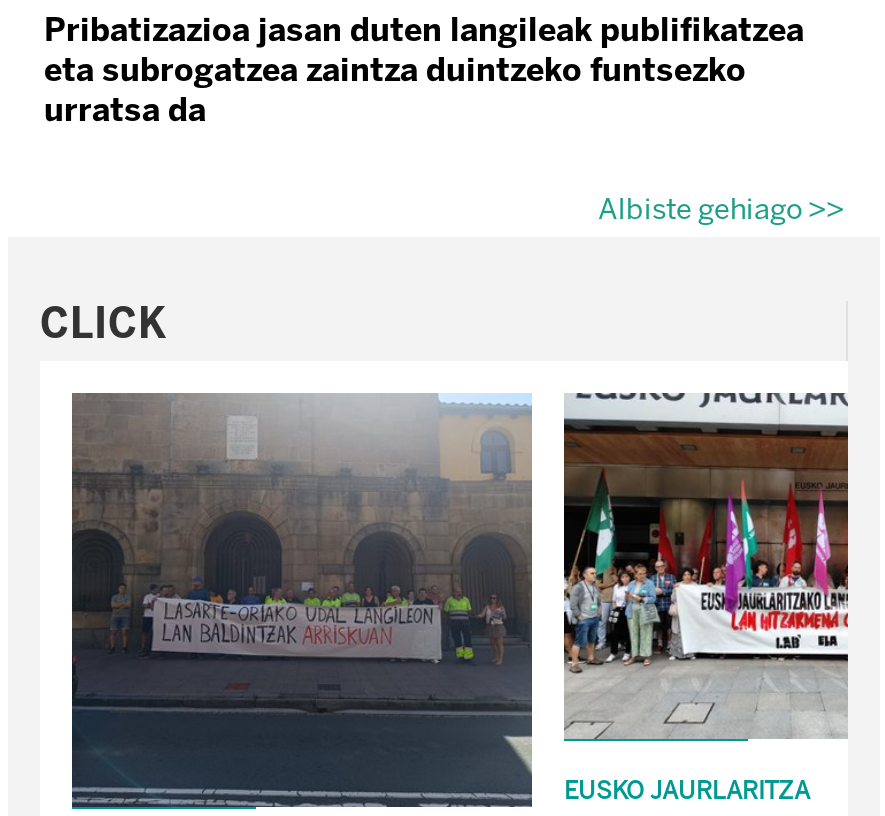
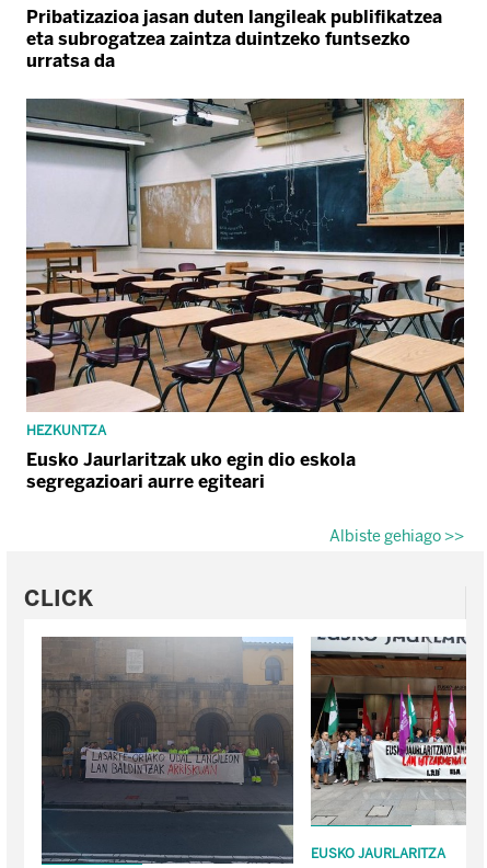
+ [image]
+ HEZKUNTZA
+ Eusko Jaurlaritzak uko egin dio eskola
+ segregazioari aurre egiteari
